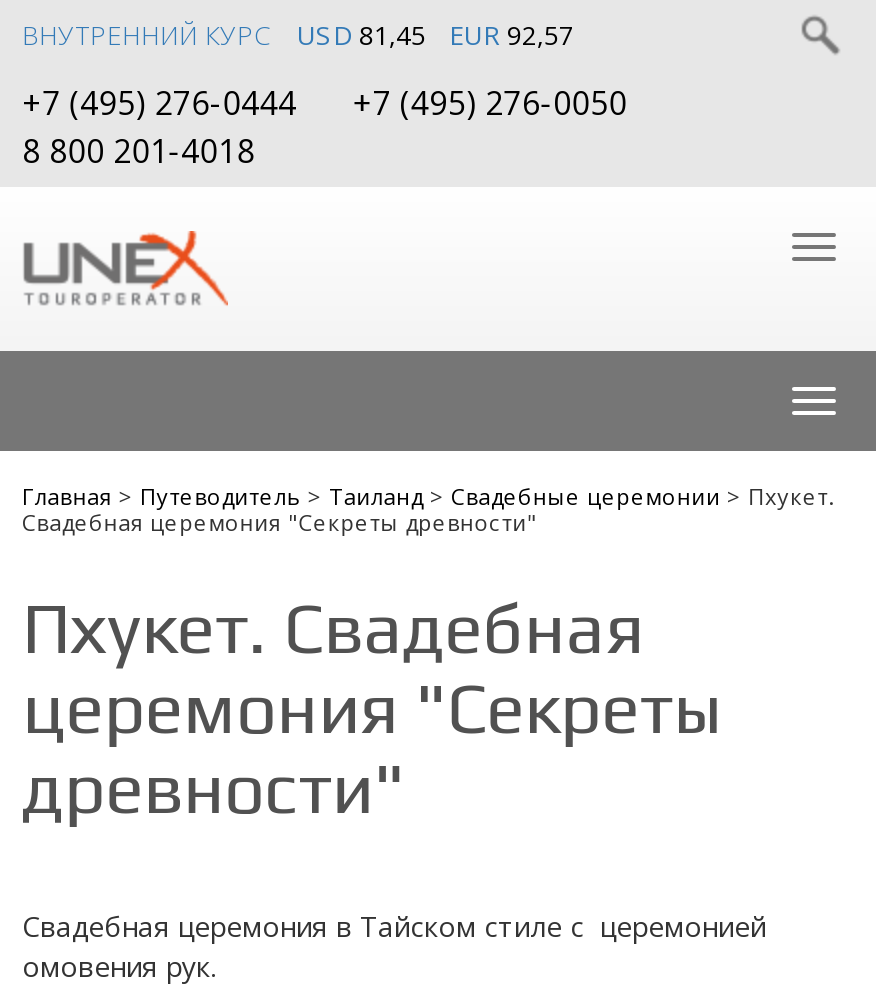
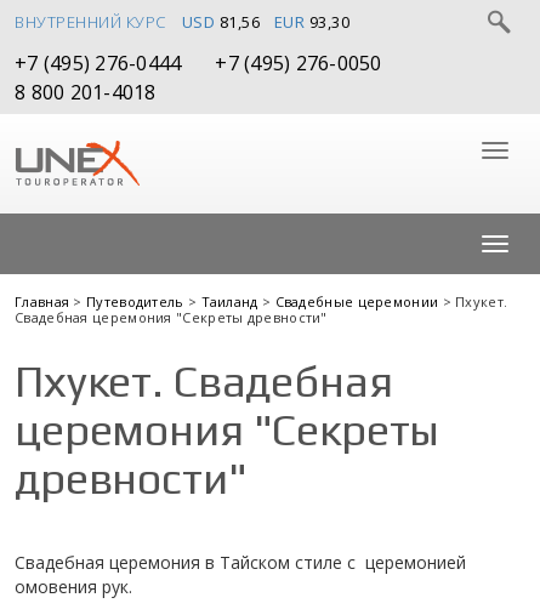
- USD 81,45
+ USD 81,56

- EUR 92,57
+ EUR 93,30
